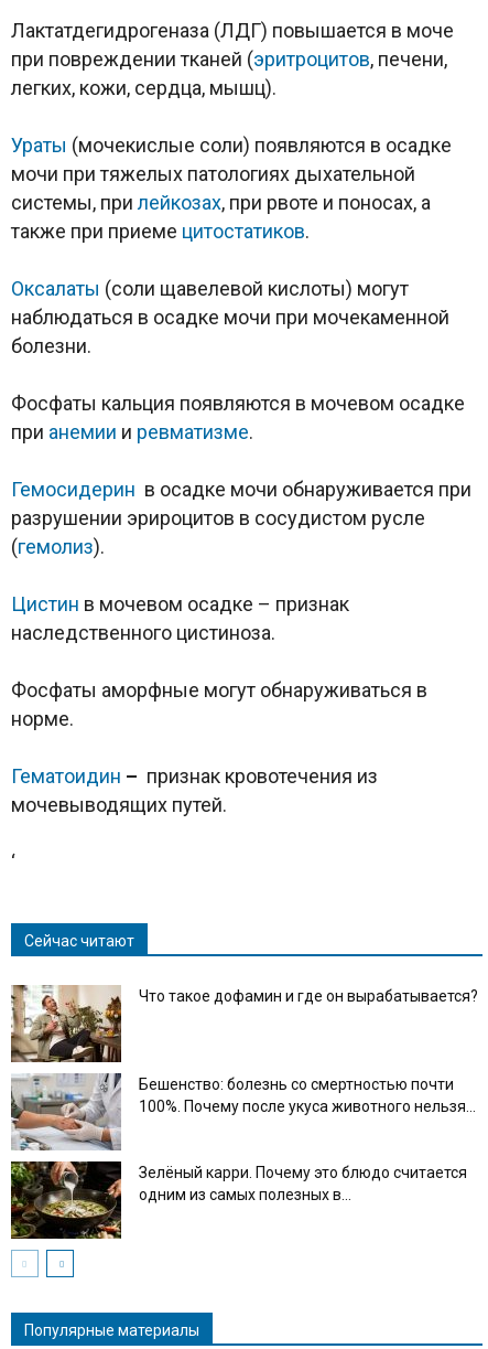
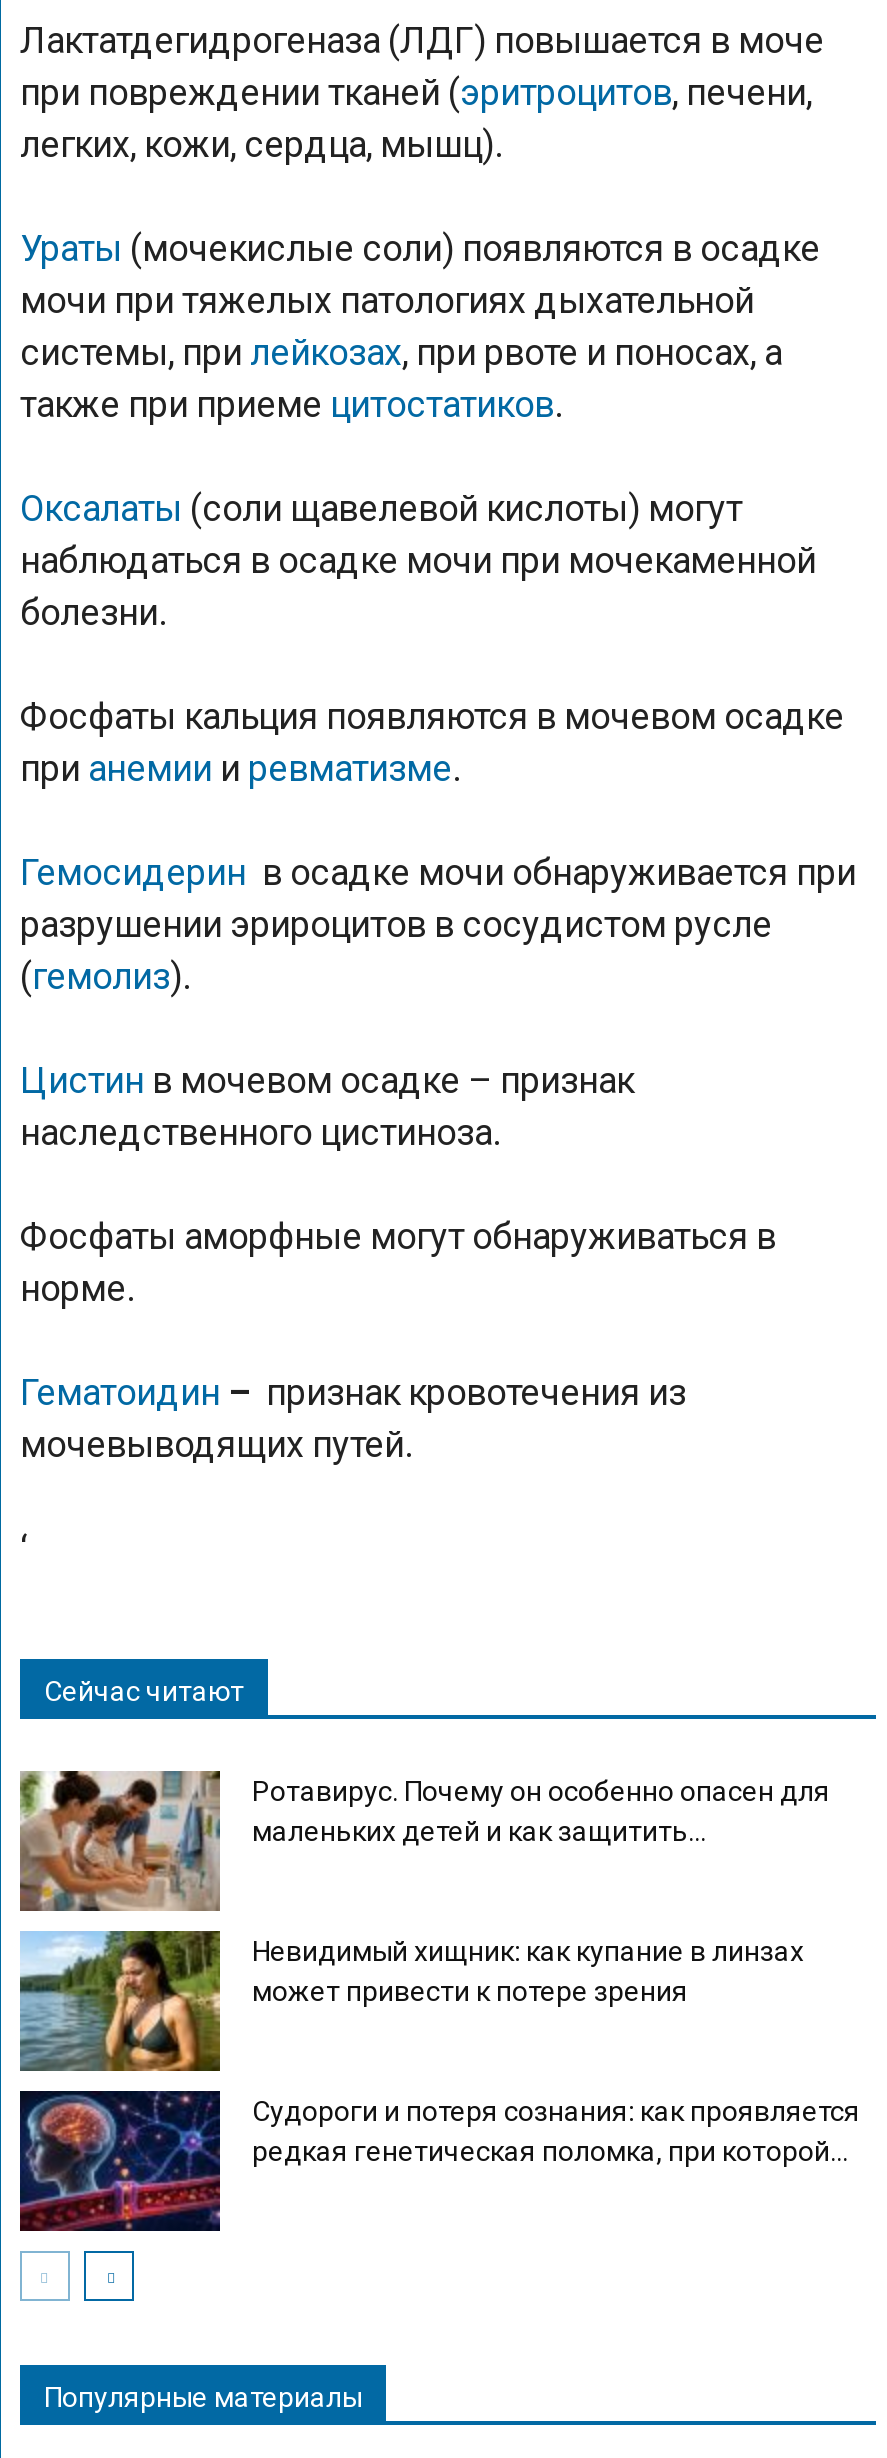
- [image]
- Что такое дофамин и где он вырабатывается?
+ [image]
+ Ротавирус. Почему он особенно опасен для
+ маленьких детей и как защитить...

- [image]
- Бешенство: болезнь со смертностью почти
- 100%. Почему после укуса животного нельзя...
+ [image]
+ Невидимый хищник: как купание в линзах
+ может привести к потере зрения

- [image]
- Зелёный карри. Почему это блюдо считается
- одним из самых полезных в...
+ [image]
+ Судороги и потеря сознания: как проявляется
+ редкая генетическая поломка, при которой...
